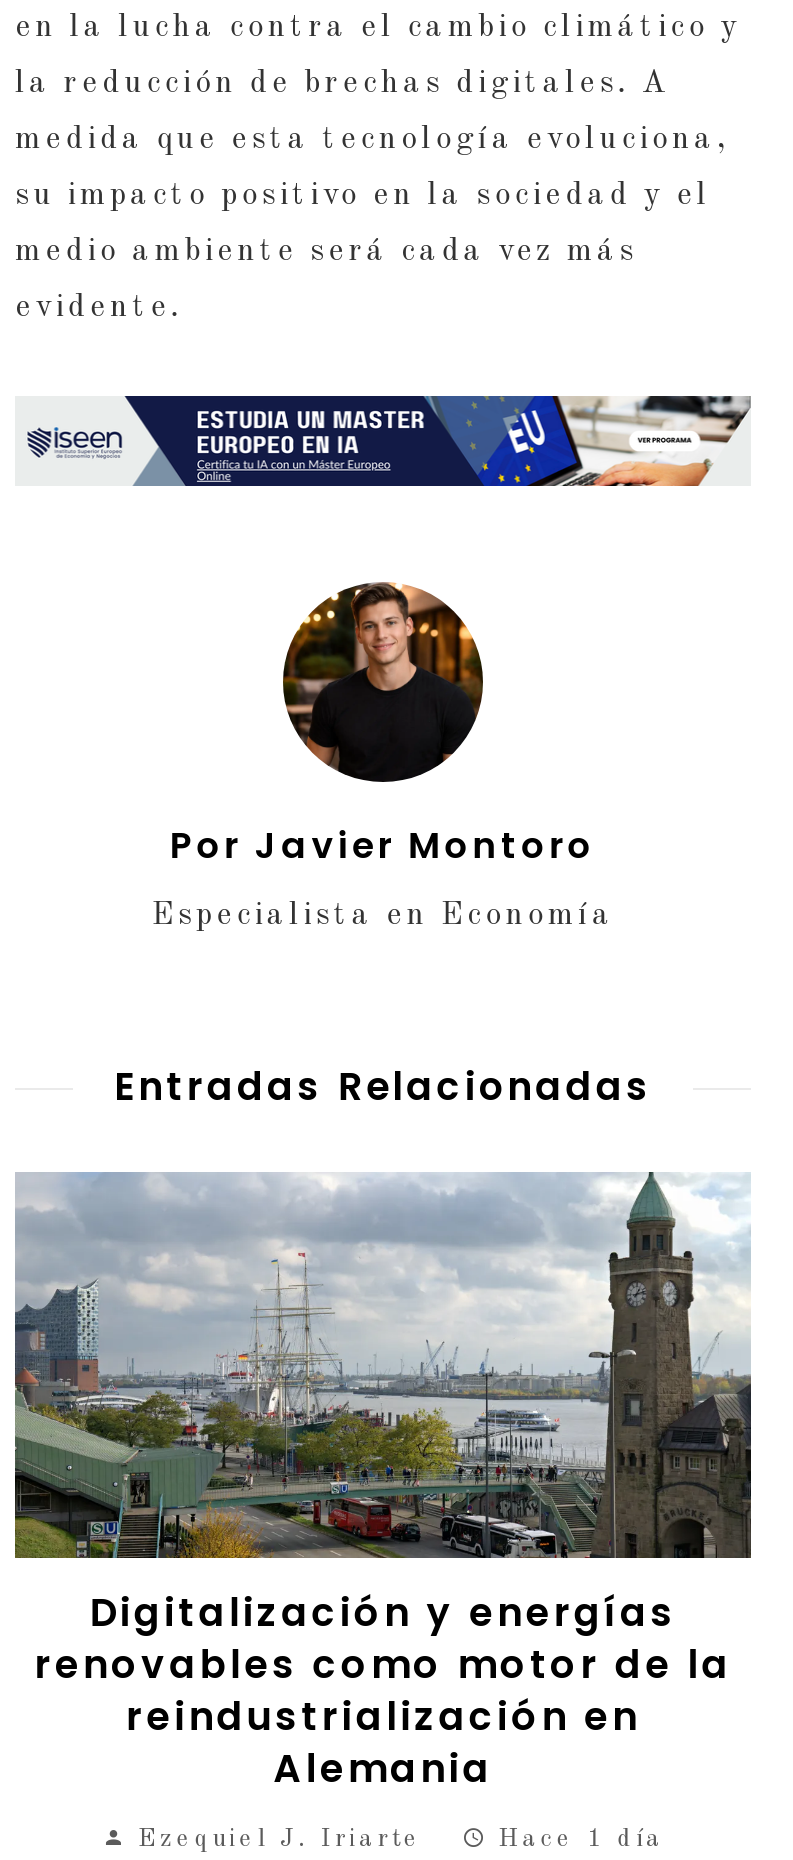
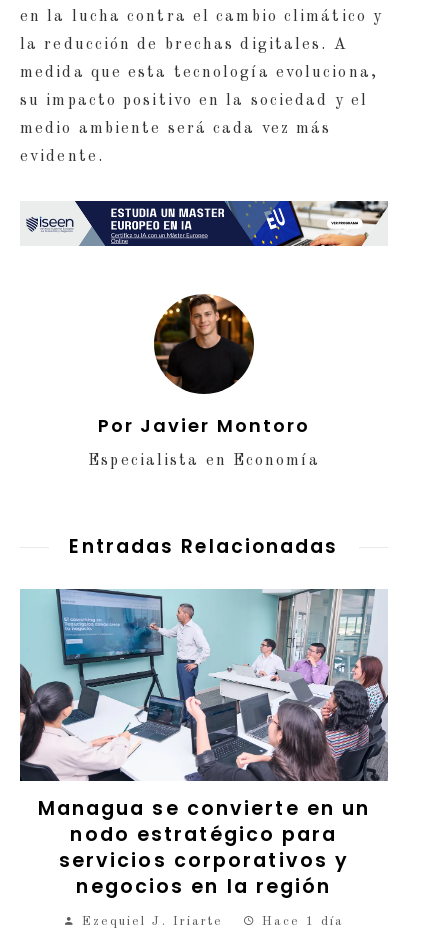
- [image]
- Digitalización y energías
- renovables como motor de la
- reindustrialización en
- Alemania
+ [image]
+ Managua se convierte en un
+ nodo estratégico para
+ servicios corporativos y
+ negocios en la región
